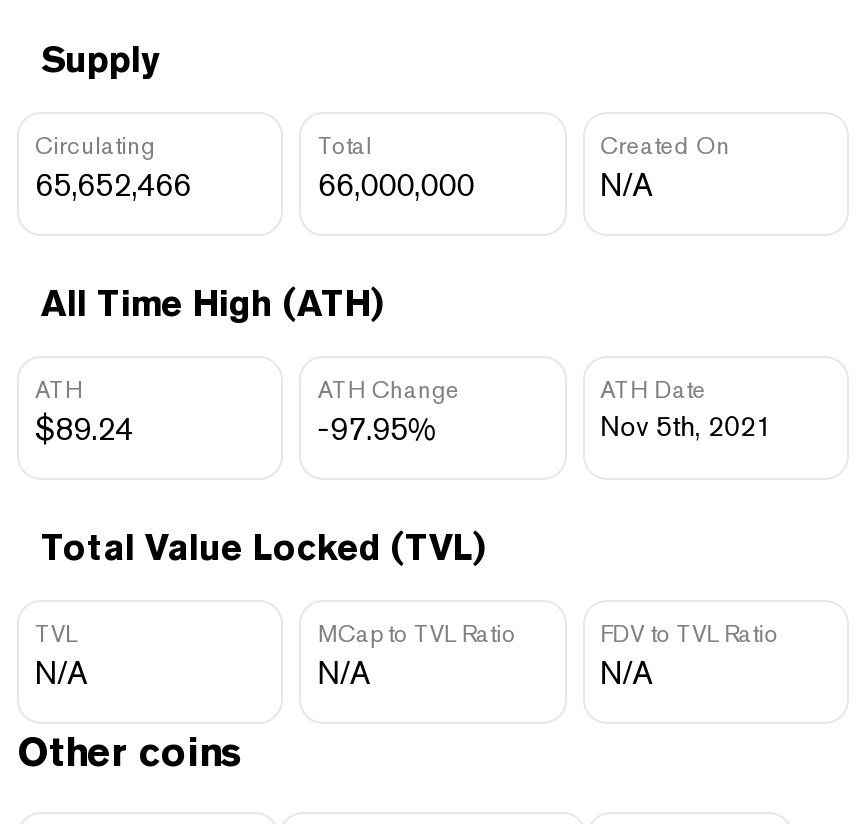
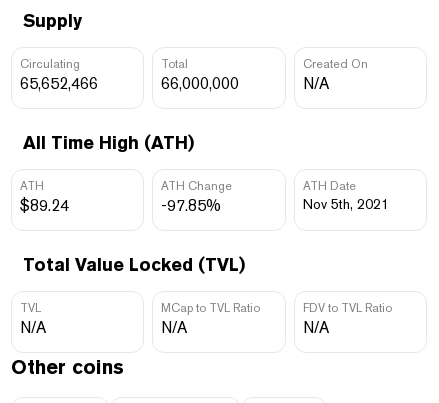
- -97.95%
+ -97.85%
